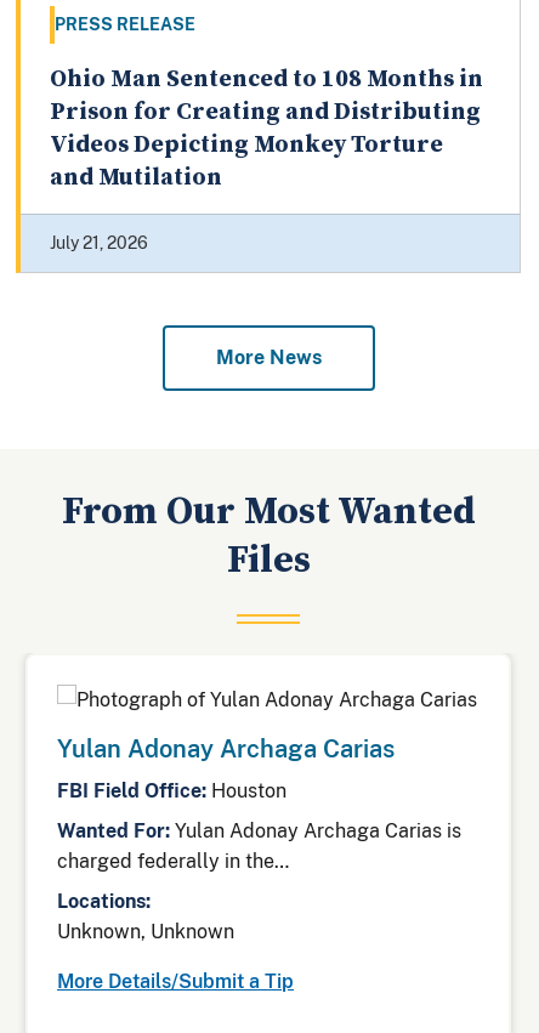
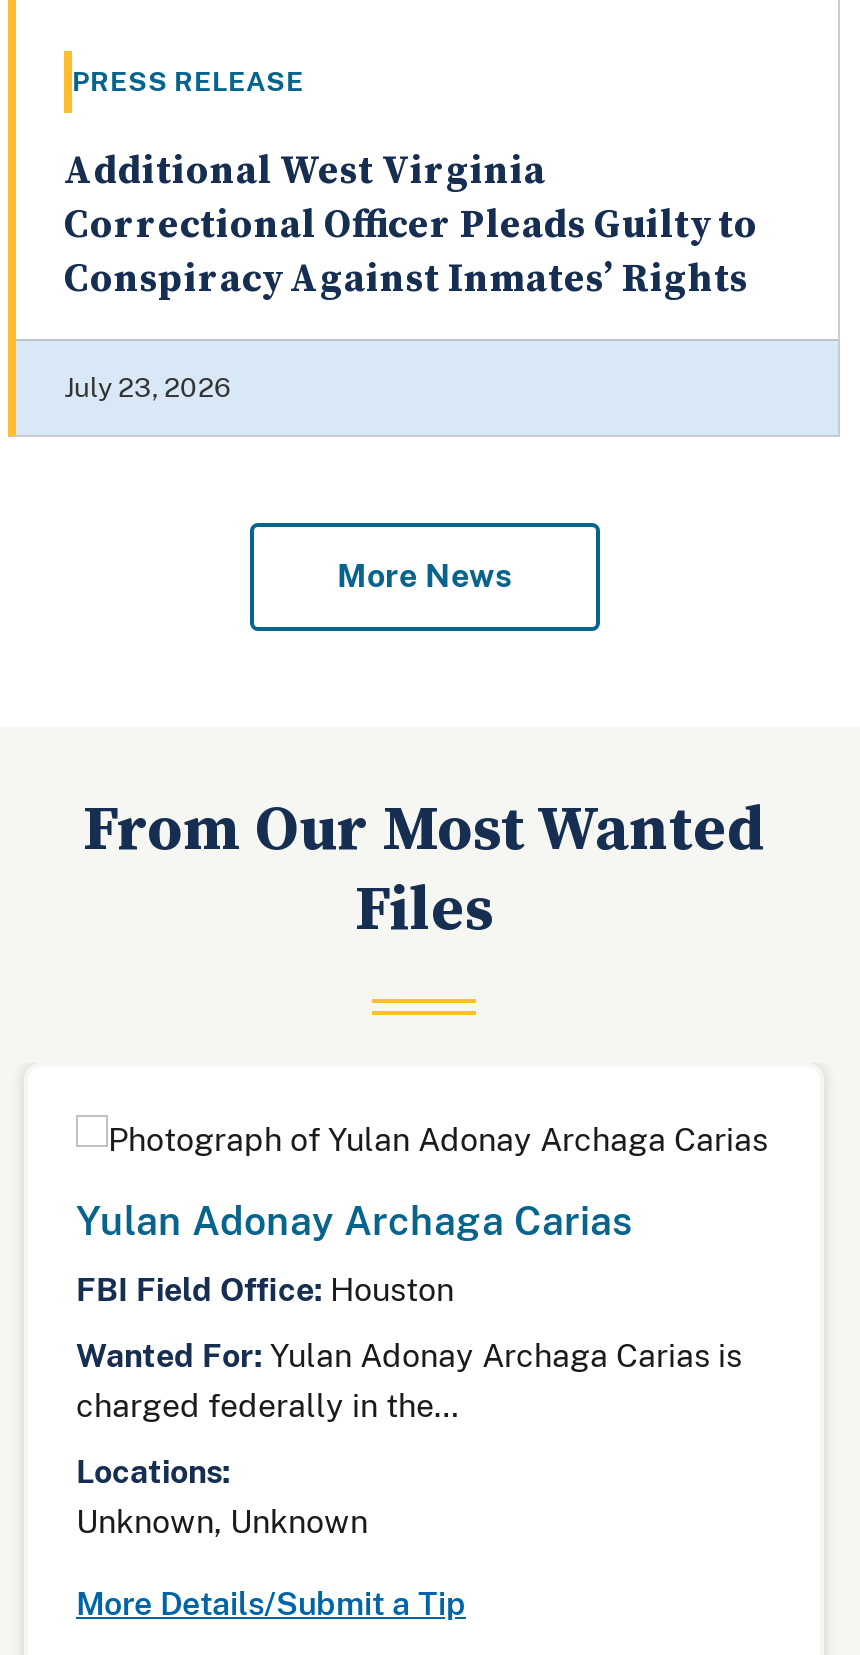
- Ohio Man Sentenced to 108 Months in
- Prison for Creating and Distributing
- Videos Depicting Monkey Torture
- and Mutilation
+ Additional West Virginia
+ Correctional Officer Pleads Guilty to
+ Conspiracy Against Inmates’ Rights

- July 21, 2026
+ July 23, 2026
